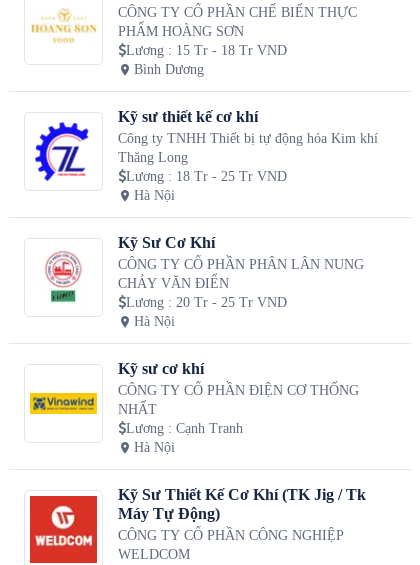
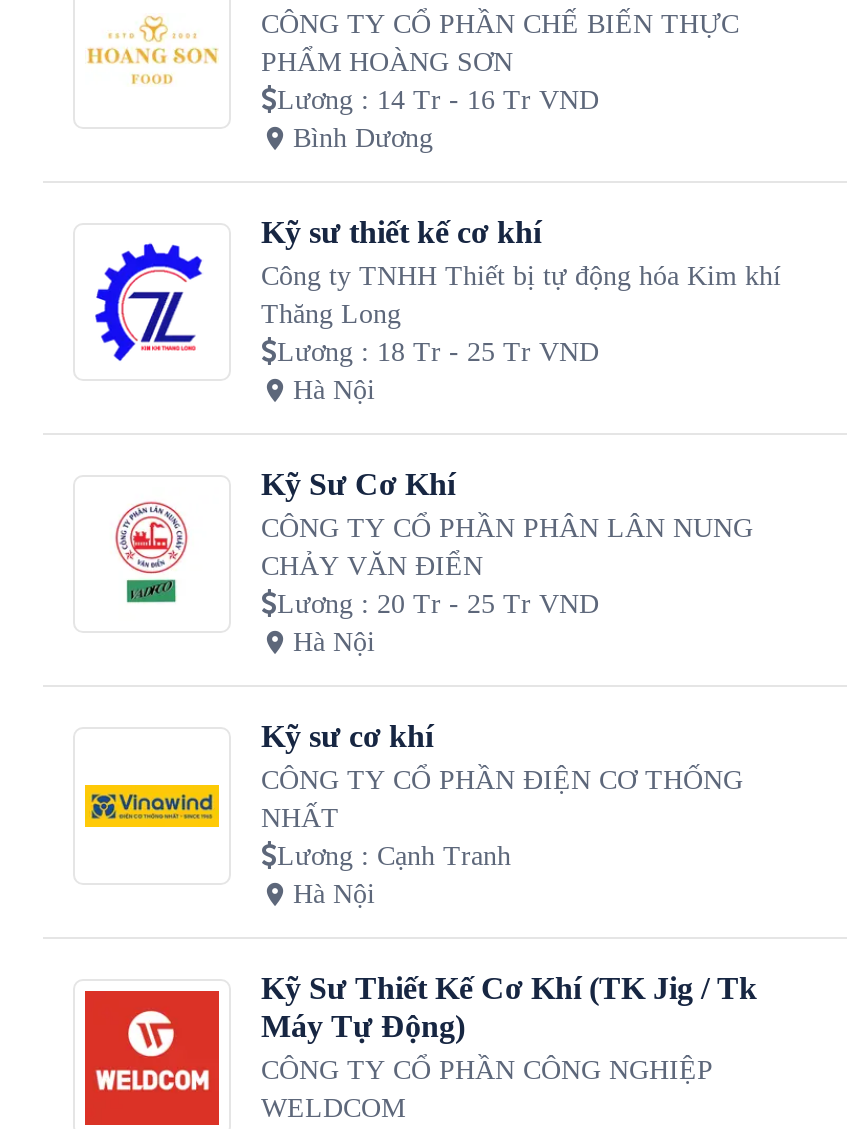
- Lương: 15 Tr - 18 Tr VND
+ Lương: 14 Tr - 16 Tr VND
